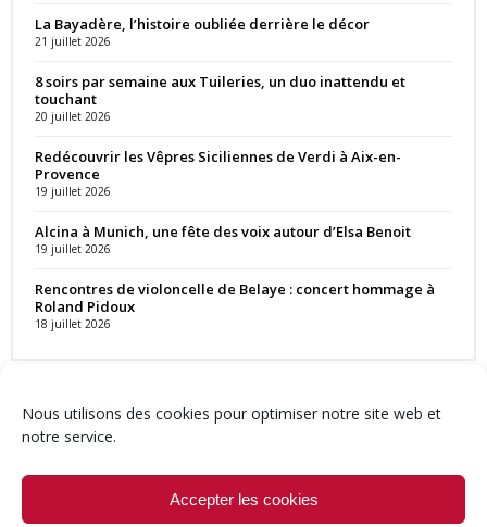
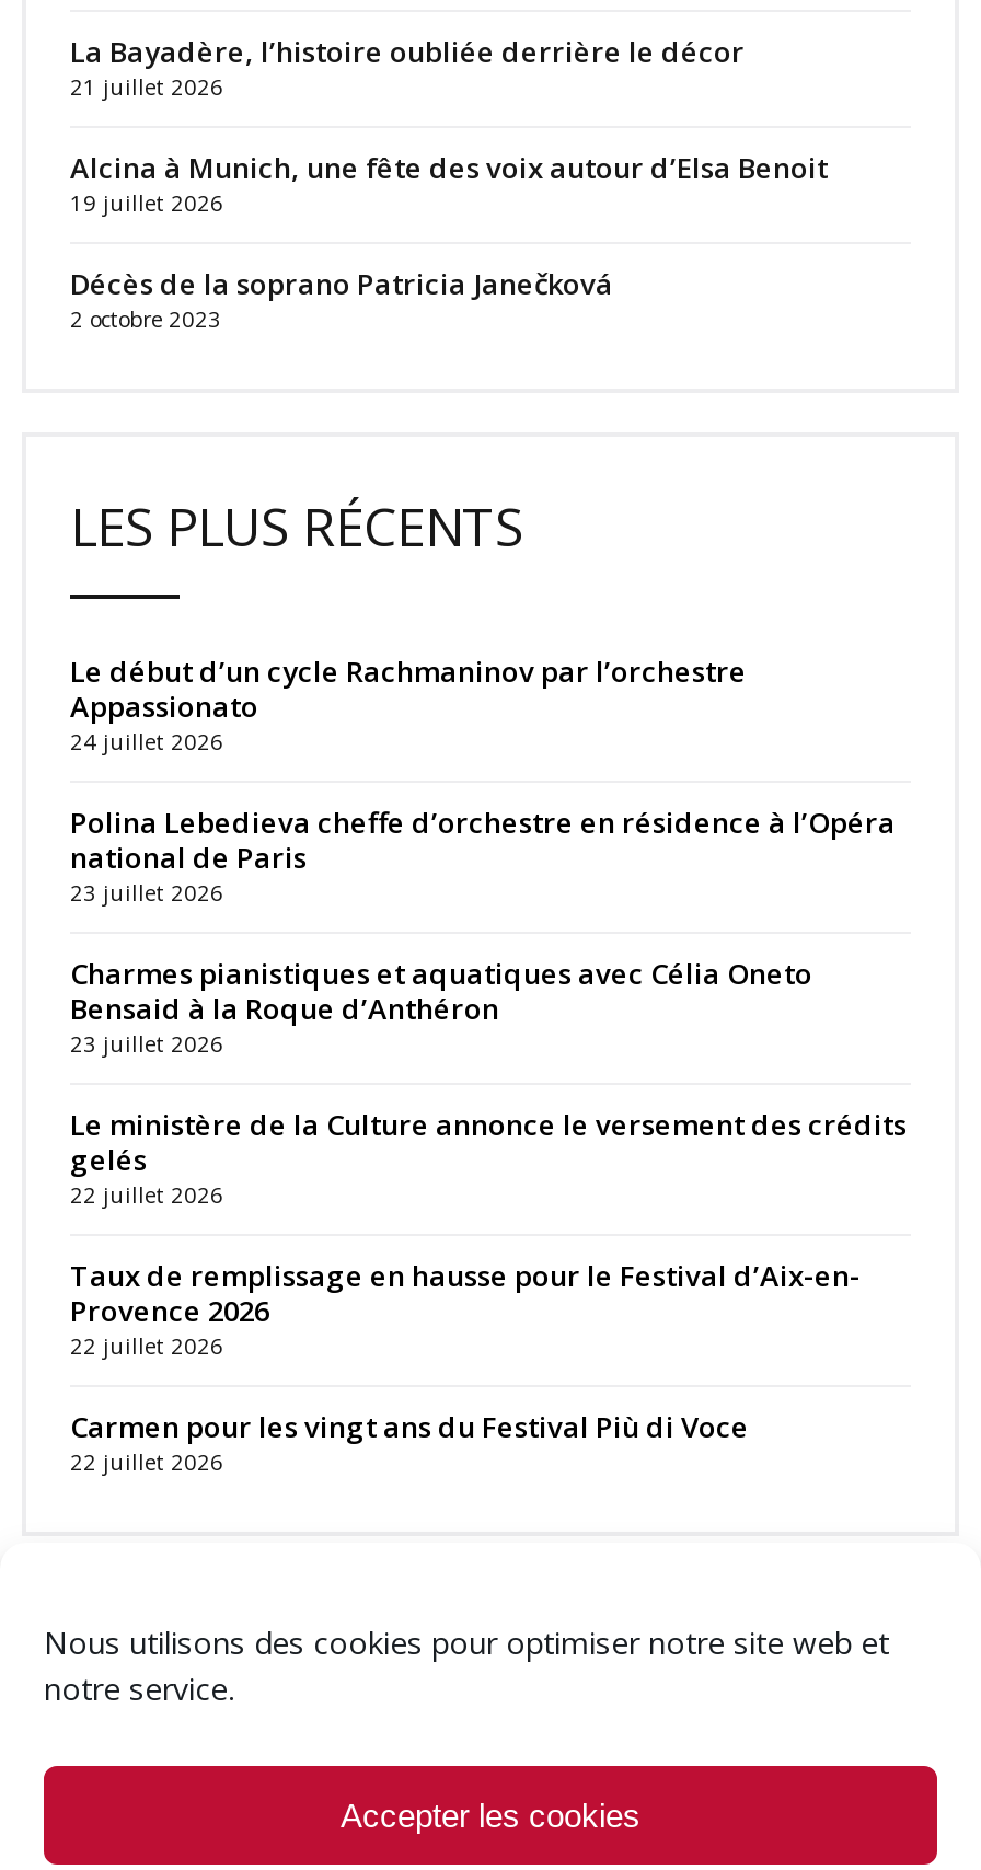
- 8 soirs par semaine aux Tuileries, un duo inattendu et
- touchant
- 20 juillet 2026
- Redécouvrir les Vêpres Siciliennes de Verdi à Aix-en-
- Provence
- 19 juillet 2026

moved up: Alcina à Munich, une fête des voix autour d’Elsa Benoit | 19 juillet 2026

- Rencontres de violoncelle de Belaye : concert hommage à
- Roland Pidoux
- 18 juillet 2026
+ Décès de la soprano Patricia Janečková
+ 2 octobre 2023
+ LES PLUS RÉCENTS
+ Le début d’un cycle Rachmaninov par l’orchestre
+ Appassionato
+ 24 juillet 2026
+ Polina Lebedieva cheffe d’orchestre en résidence à l’Opéra
+ national de Paris
+ 23 juillet 2026
+ Charmes pianistiques et aquatiques avec Célia Oneto
+ Bensaid à la Roque d’Anthéron
+ 23 juillet 2026
+ Le ministère de la Culture annonce le versement des crédits
+ gelés
+ 22 juillet 2026
+ Taux de remplissage en hausse pour le Festival d’Aix-en-
+ Provence 2026
+ 22 juillet 2026
+ Carmen pour les vingt ans du Festival Più di Voce
+ 22 juillet 2026
